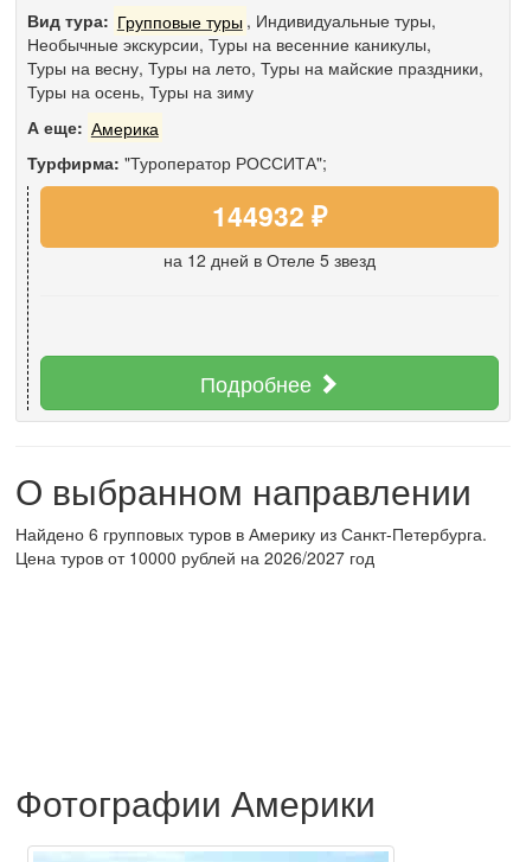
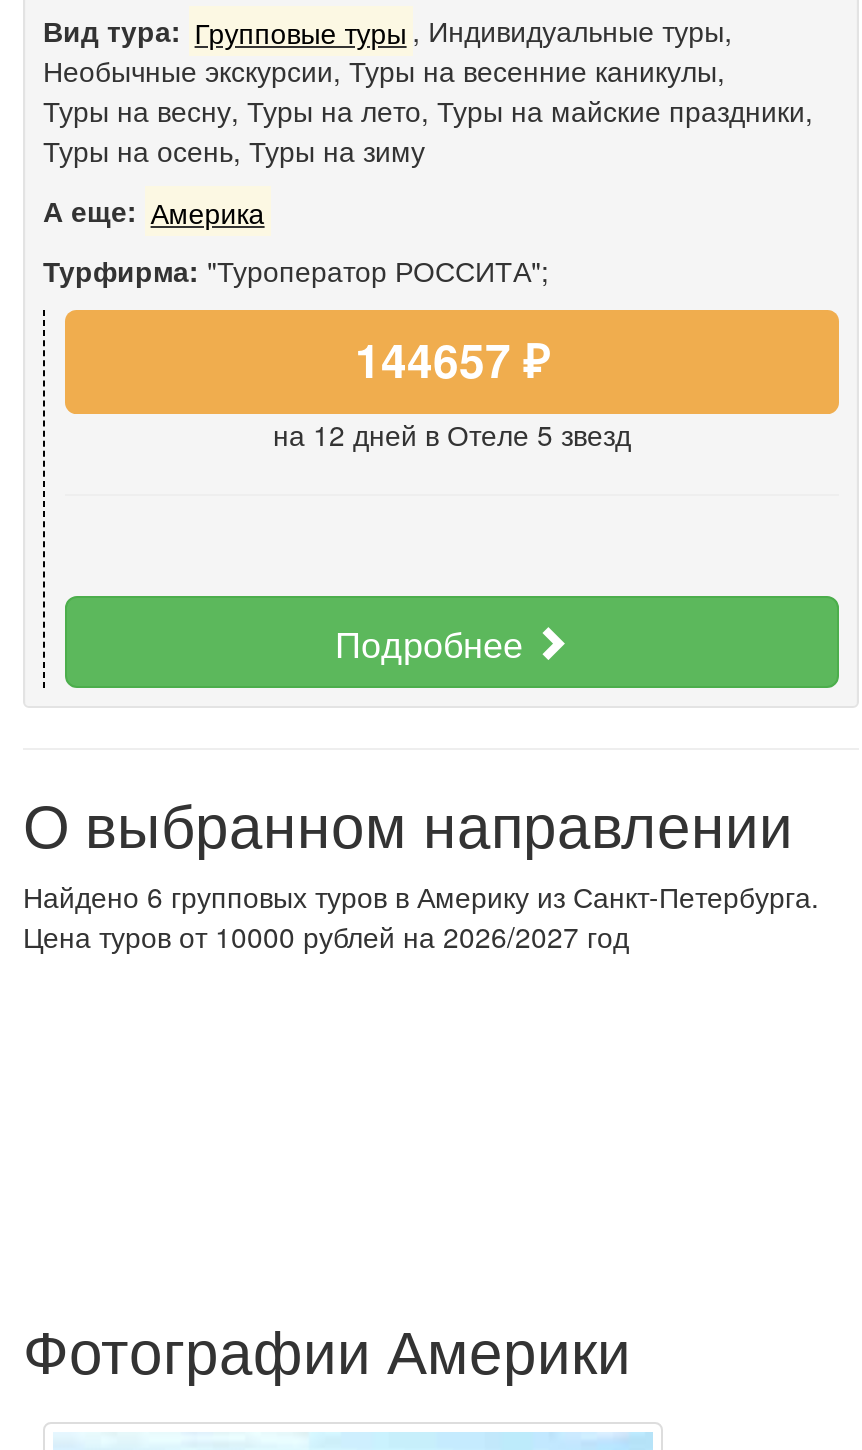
- 144932 ₽
+ 144657 ₽
